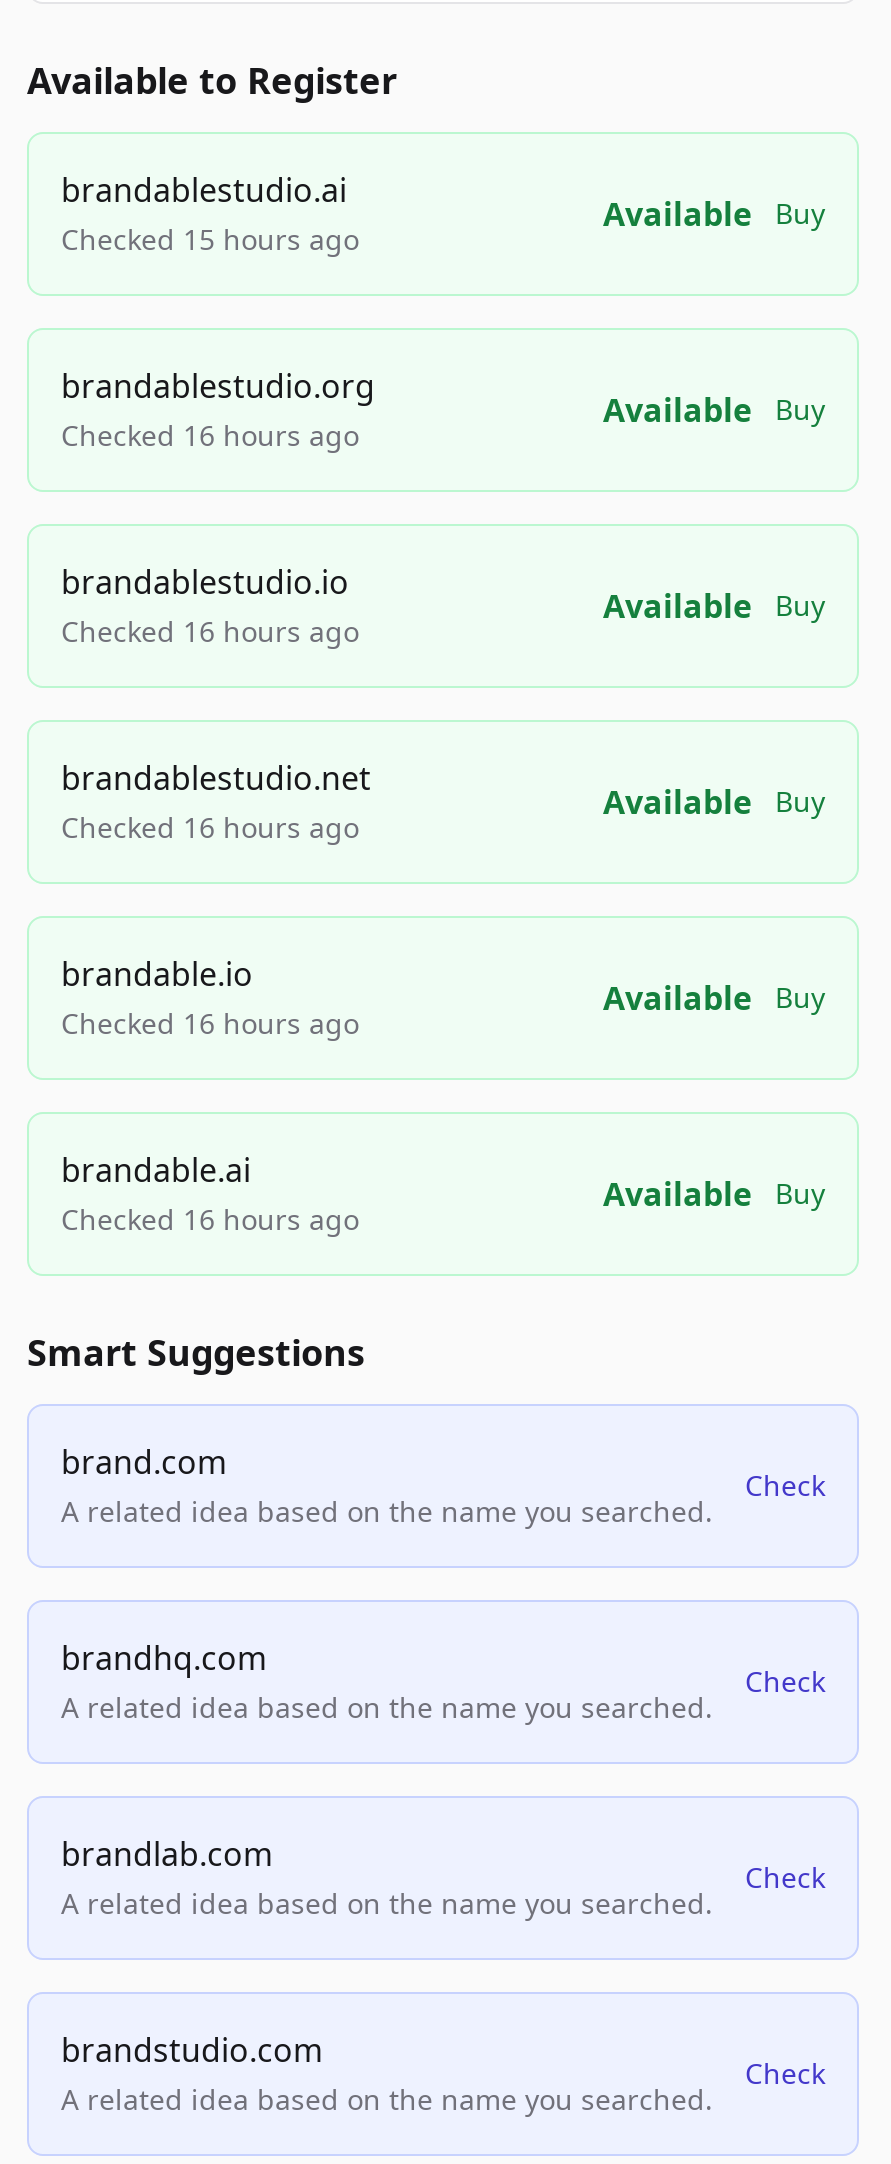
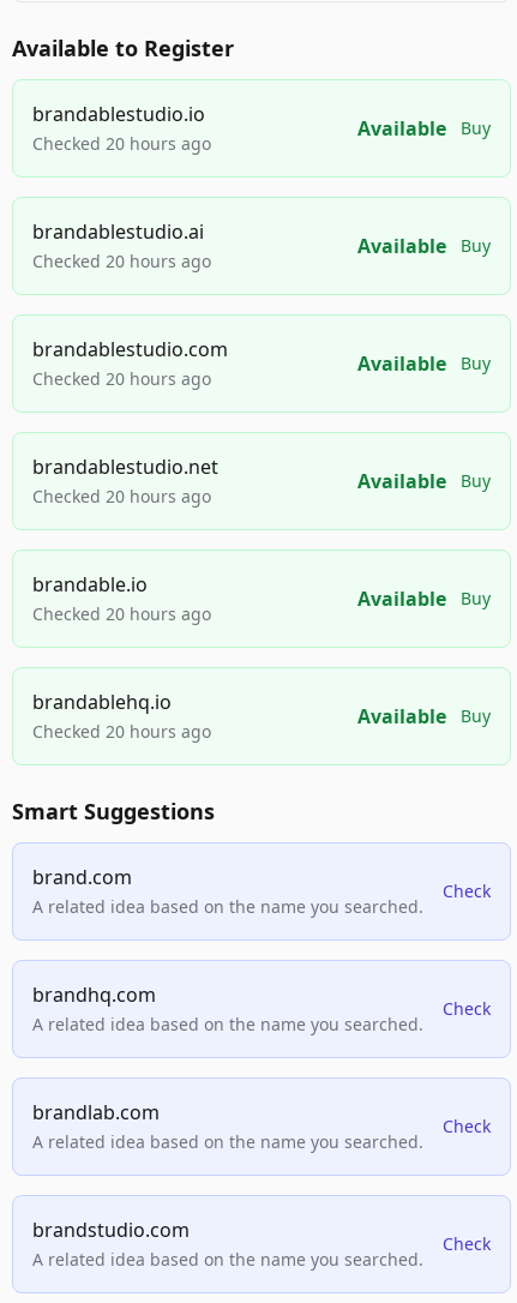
moved down: brandablestudio.ai

- Checked 15 hours ago
+ Checked 20 hours ago

- brandablestudio.org
- Checked 16 hours ago
+ Checked 20 hours ago

moved up: brandablestudio.io

- Checked 16 hours ago
+ brandablestudio.com
+ Checked 20 hours ago

- Checked 16 hours ago
+ Checked 20 hours ago

- Checked 16 hours ago
+ Checked 20 hours ago

- brandable.ai
- Checked 16 hours ago
+ brandablehq.io
+ Checked 20 hours ago
